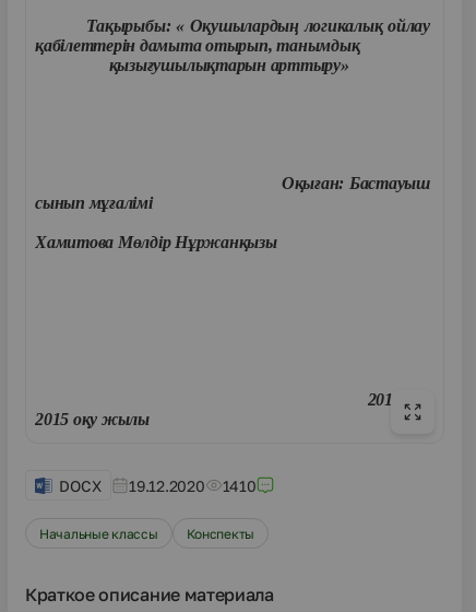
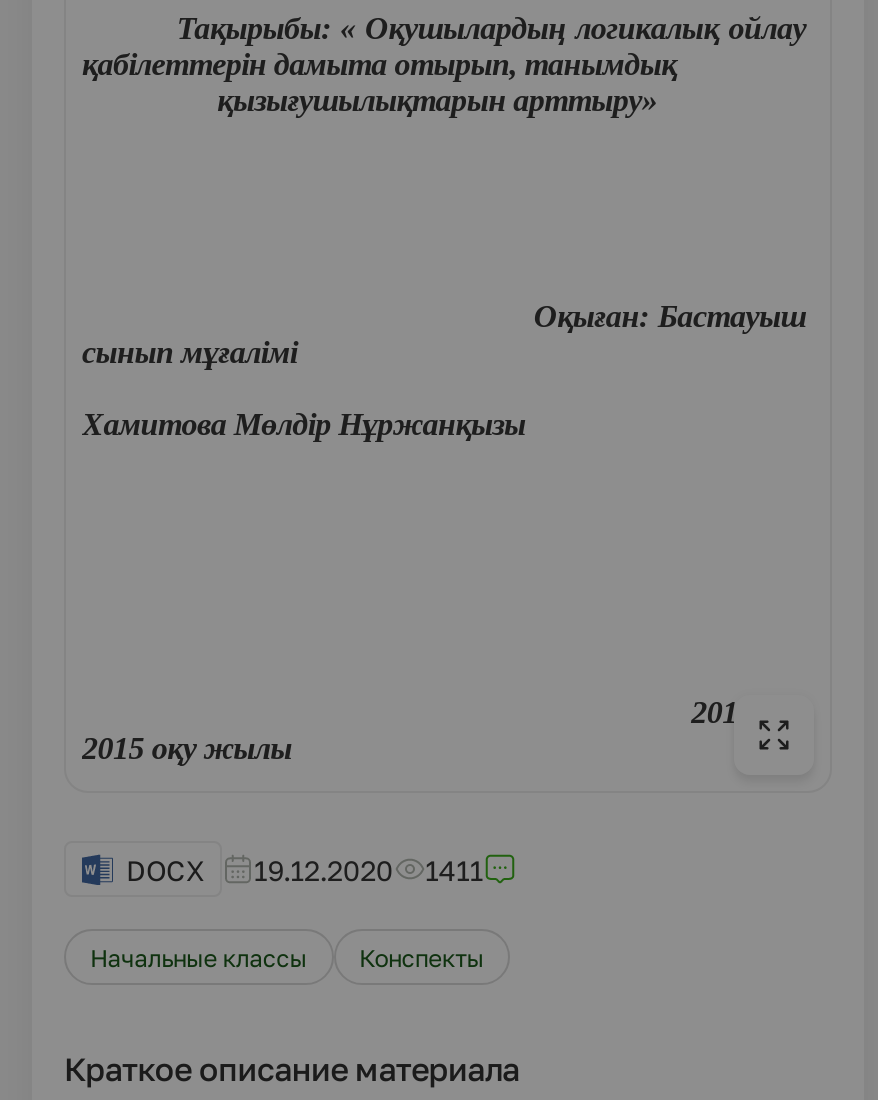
- DOCX 19.12.2020 1410
+ DOCX 19.12.2020 1411
